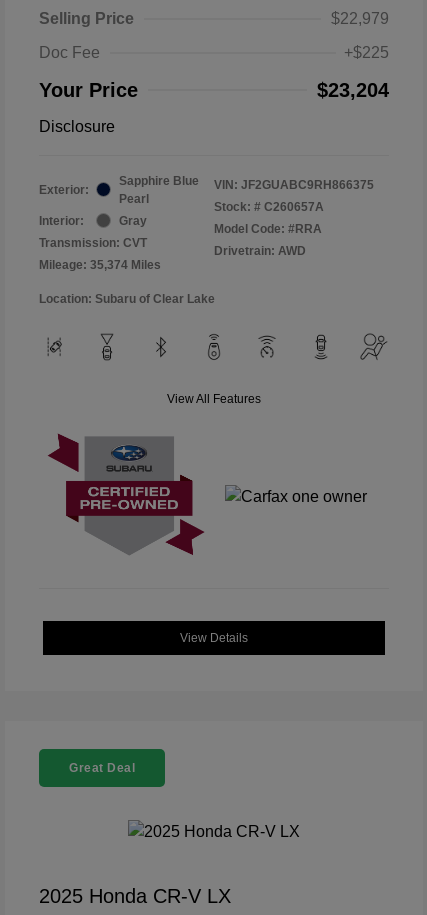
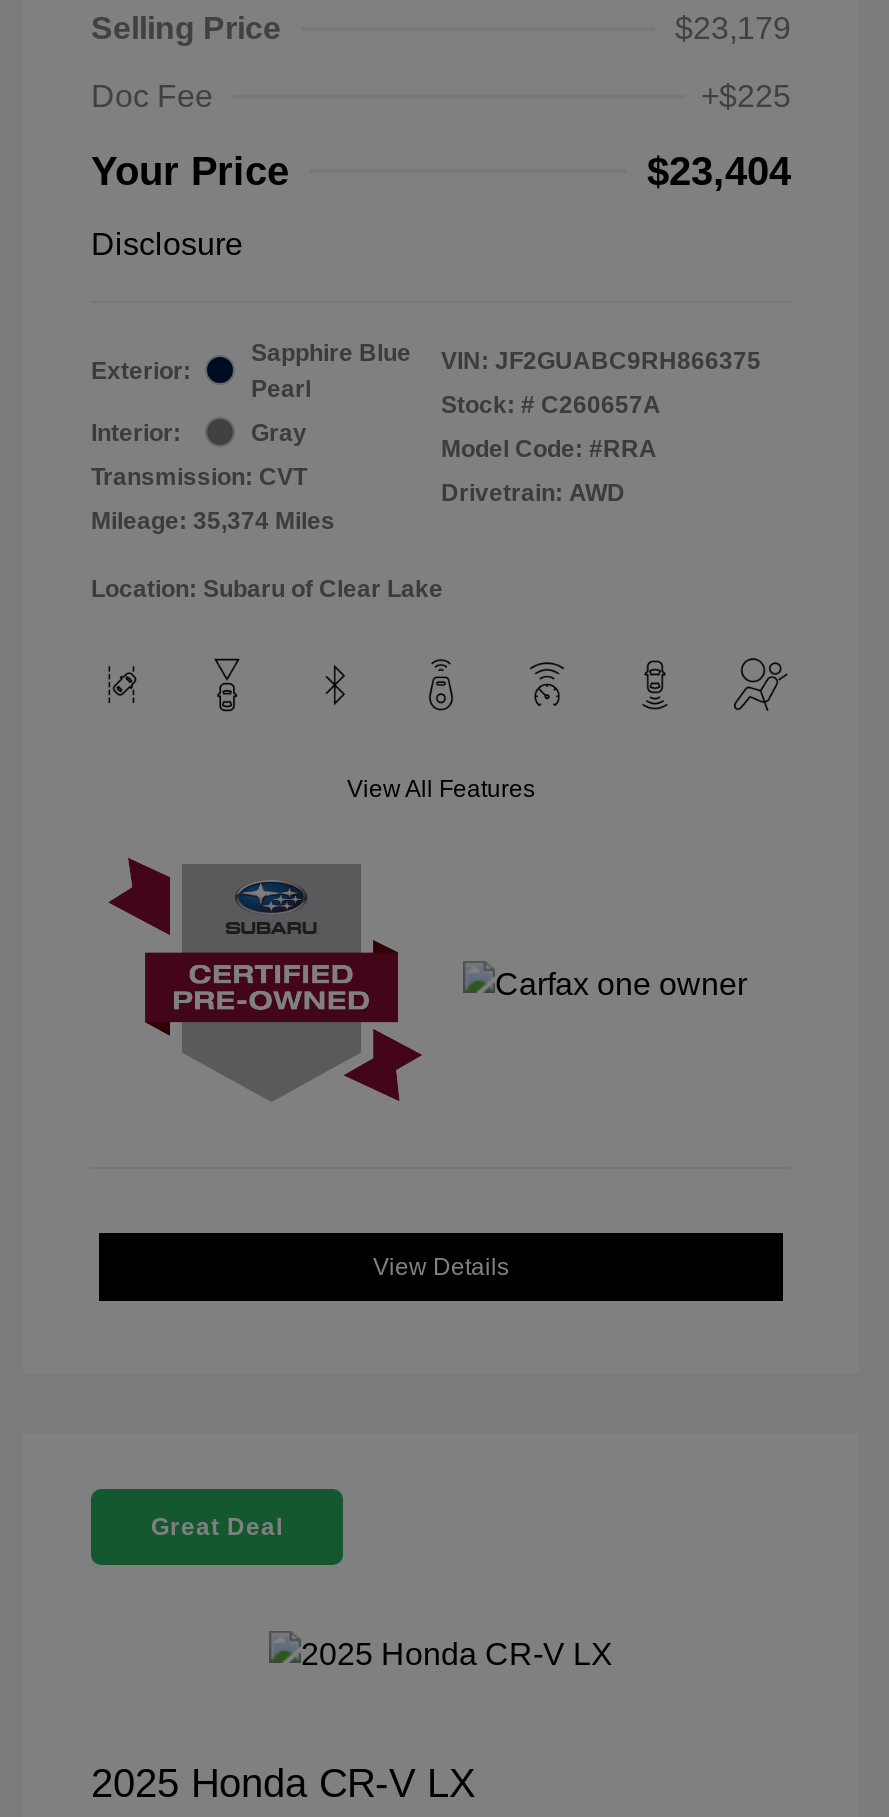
- $22,979
+ $23,179

- $23,204
+ $23,404
